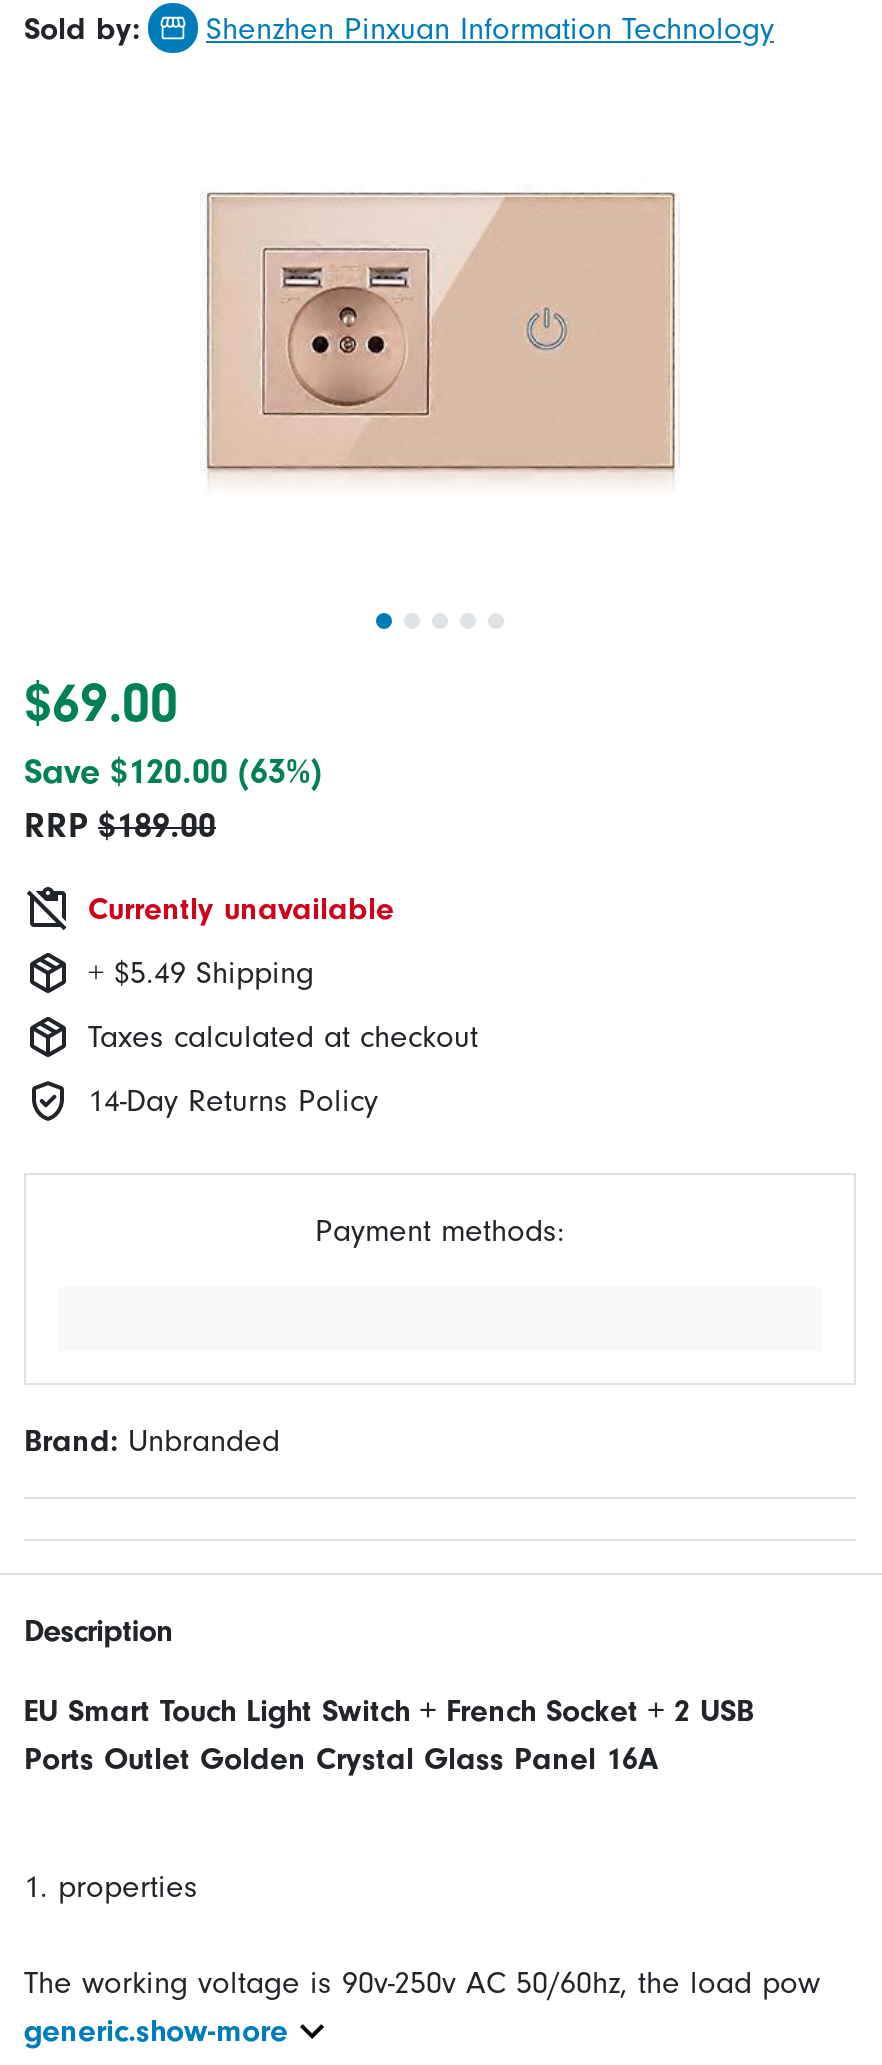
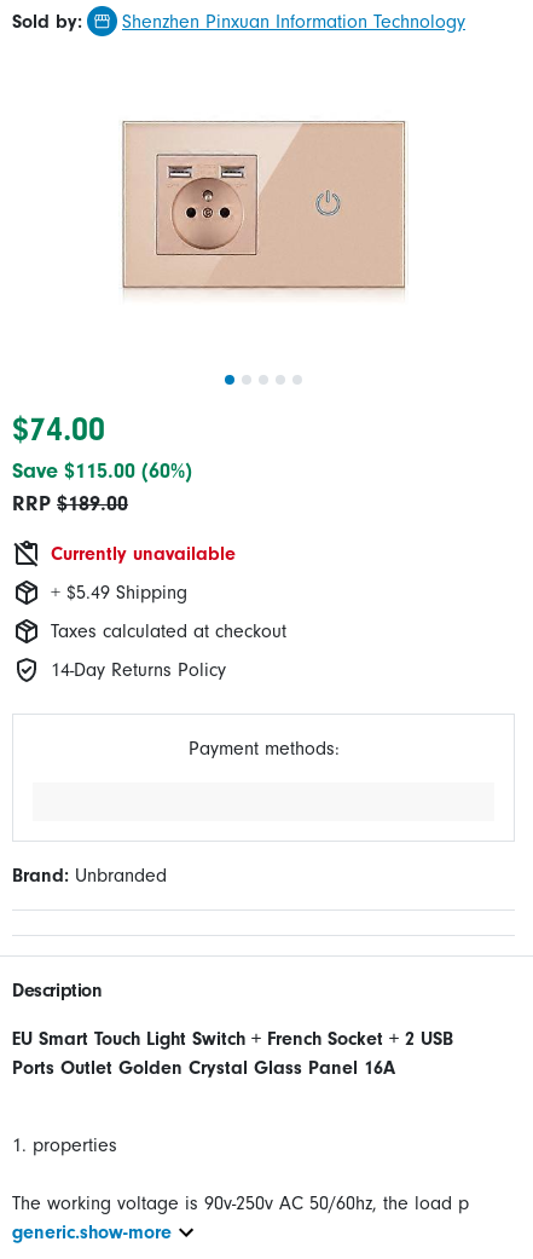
- $69.00
+ $74.00

- Save $120.00 (63%)
+ Save $115.00 (60%)

- The working voltage is 90v-250v AC 50/60hz, the load pow
+ The working voltage is 90v-250v AC 50/60hz, the load p
